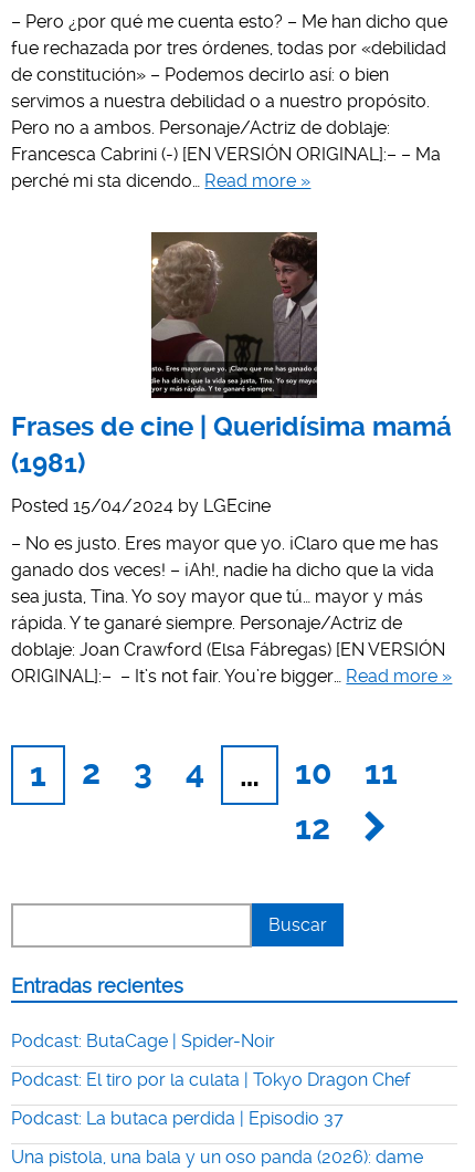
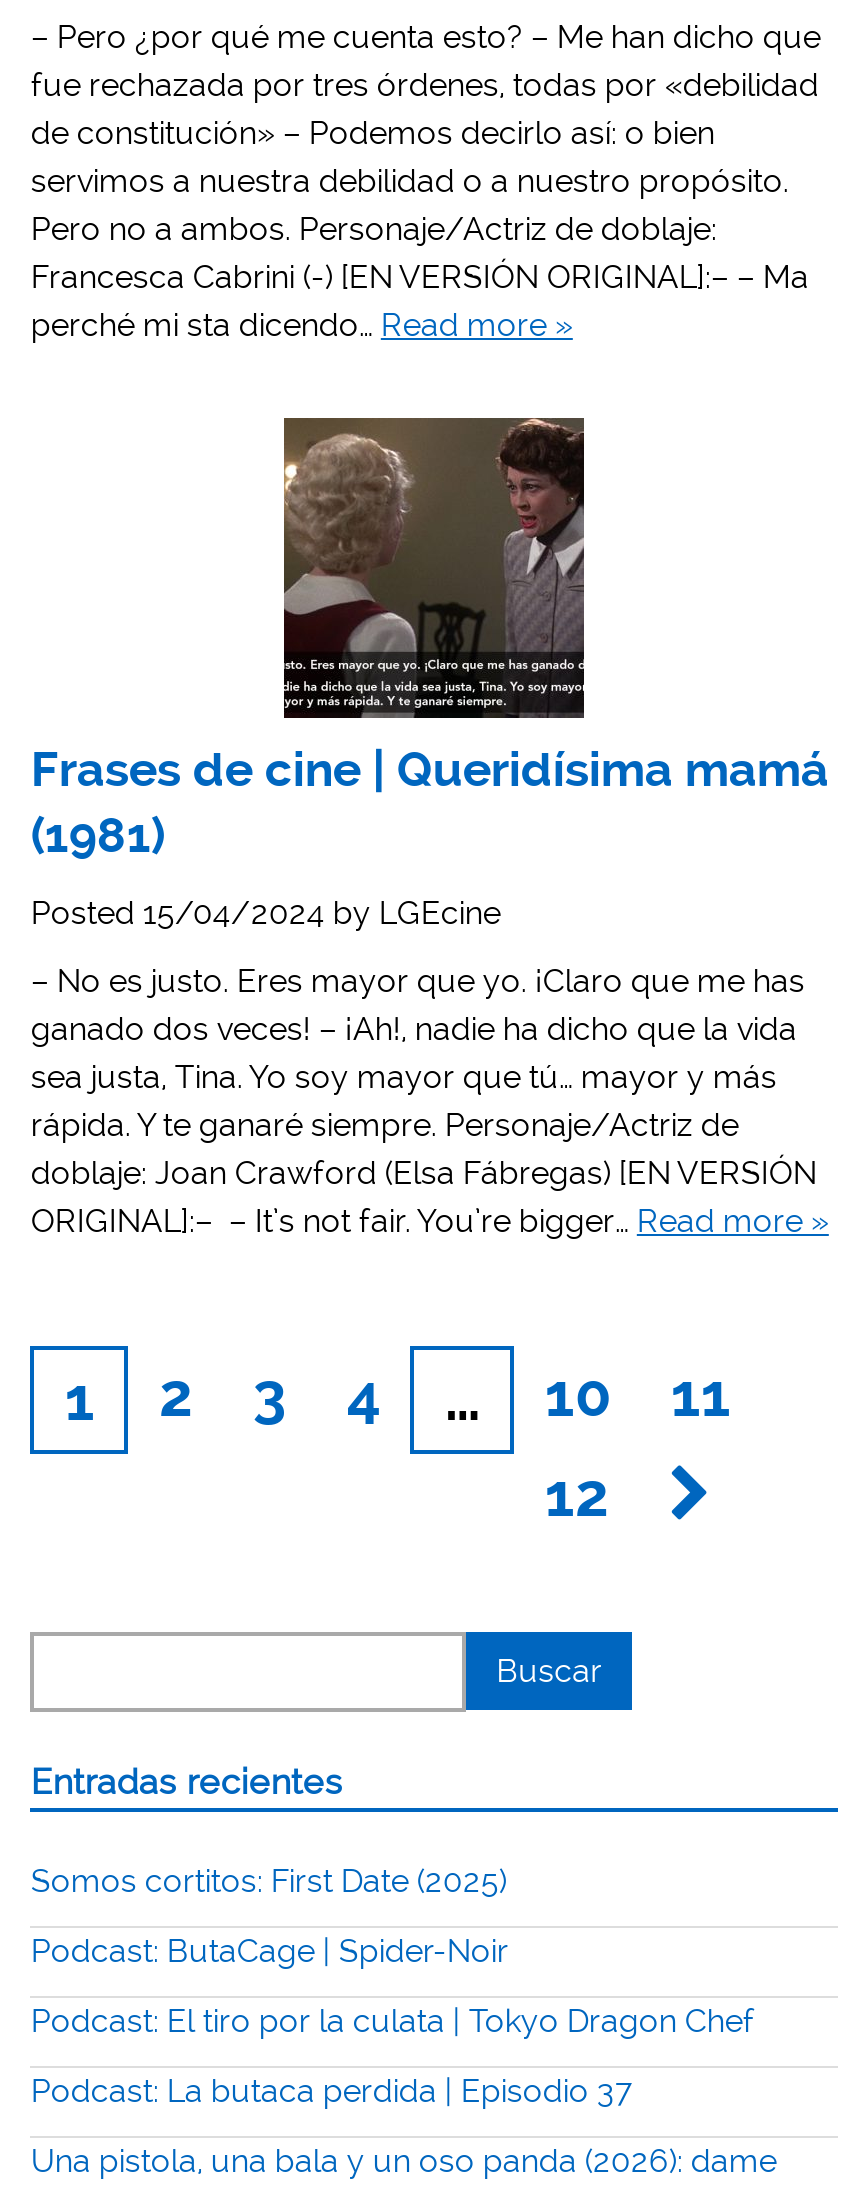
+ Somos cortitos: First Date (2025)
